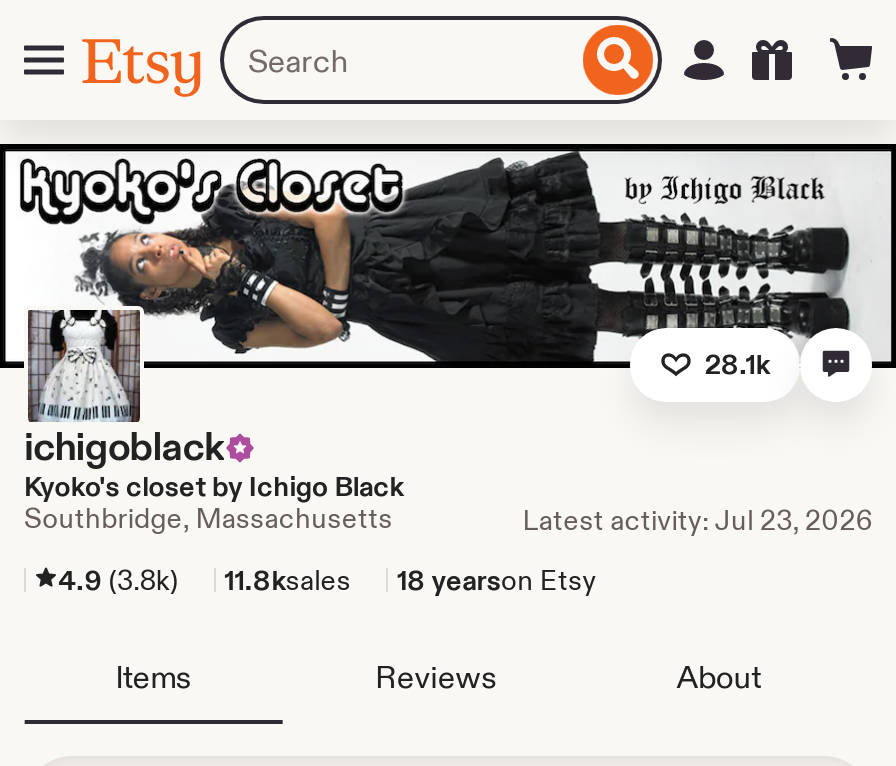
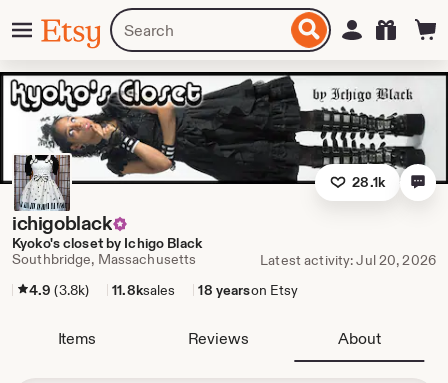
- Latest activity: Jul 23, 2026
+ Latest activity: Jul 20, 2026
